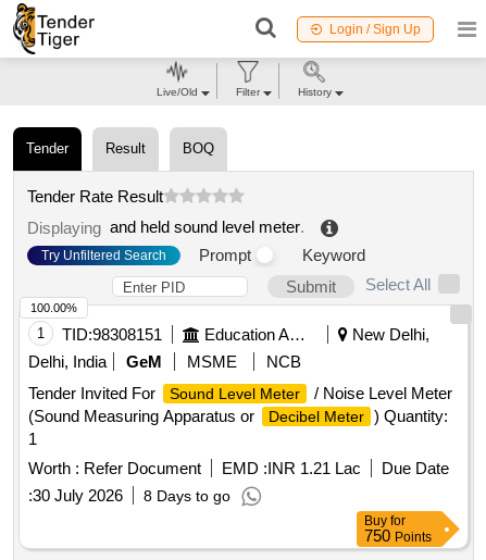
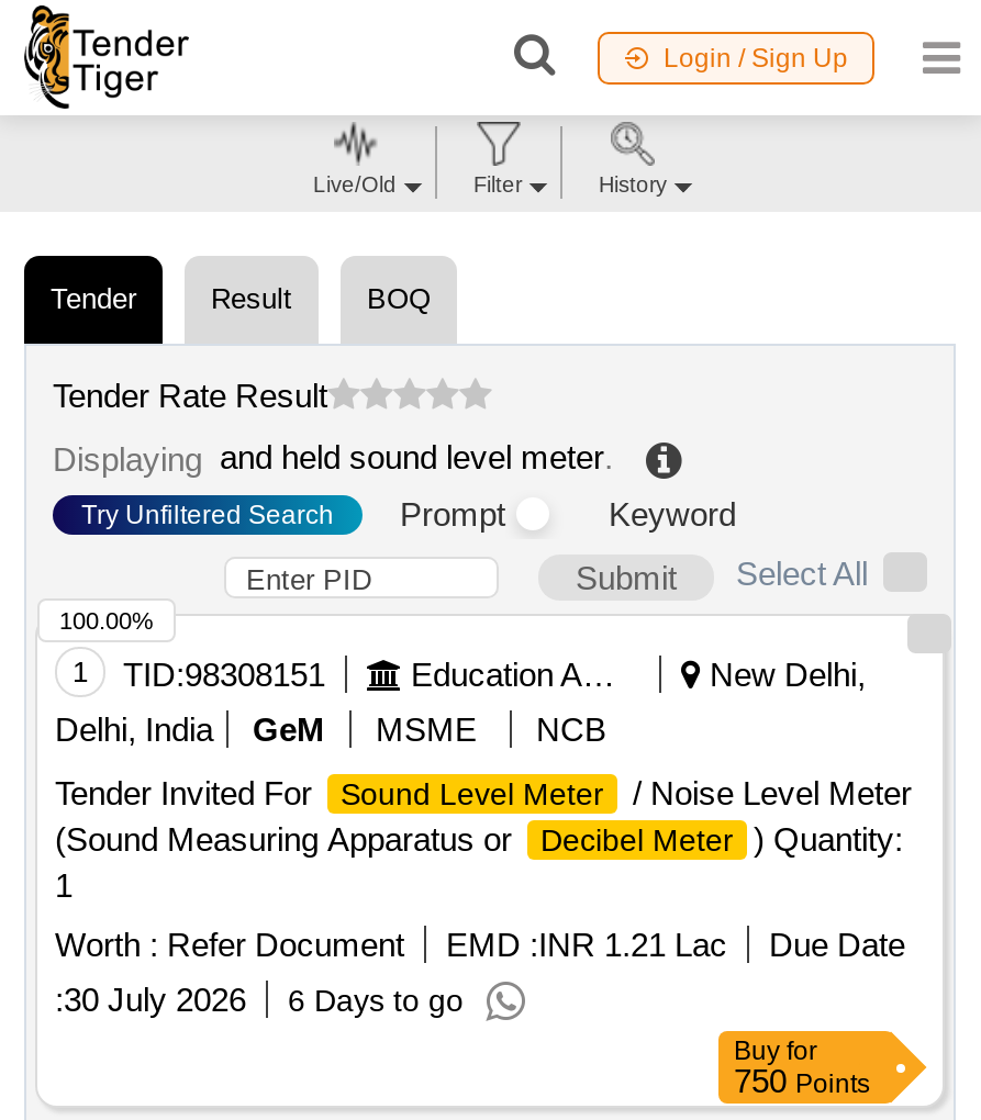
- :30 July 2026 8 Days to go
+ :30 July 2026 6 Days to go
